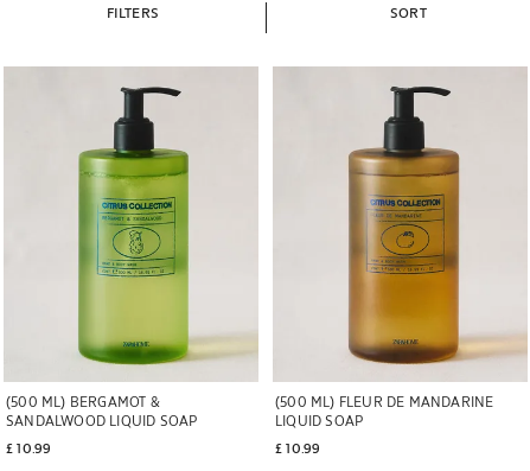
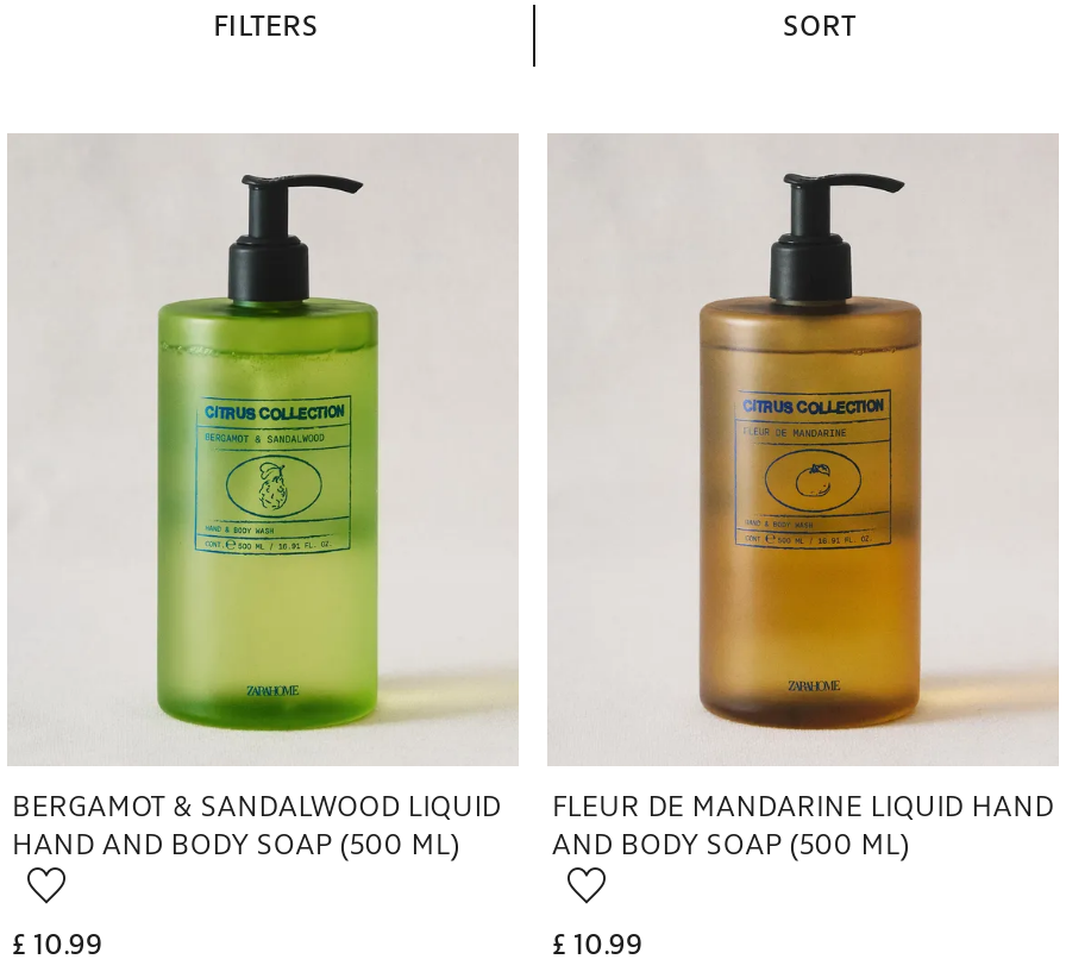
- (500 ML) BERGAMOT &
- SANDALWOOD LIQUID SOAP
+ BERGAMOT & SANDALWOOD LIQUID
+ HAND AND BODY SOAP (500 ML)

- (500 ML) FLEUR DE MANDARINE
- LIQUID SOAP
+ FLEUR DE MANDARINE LIQUID HAND
+ AND BODY SOAP (500 ML)
